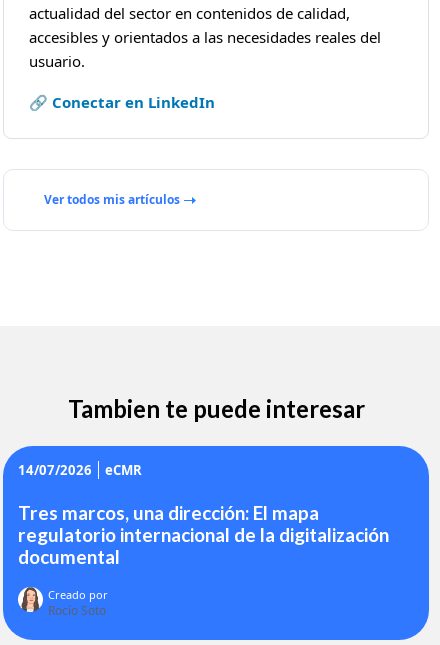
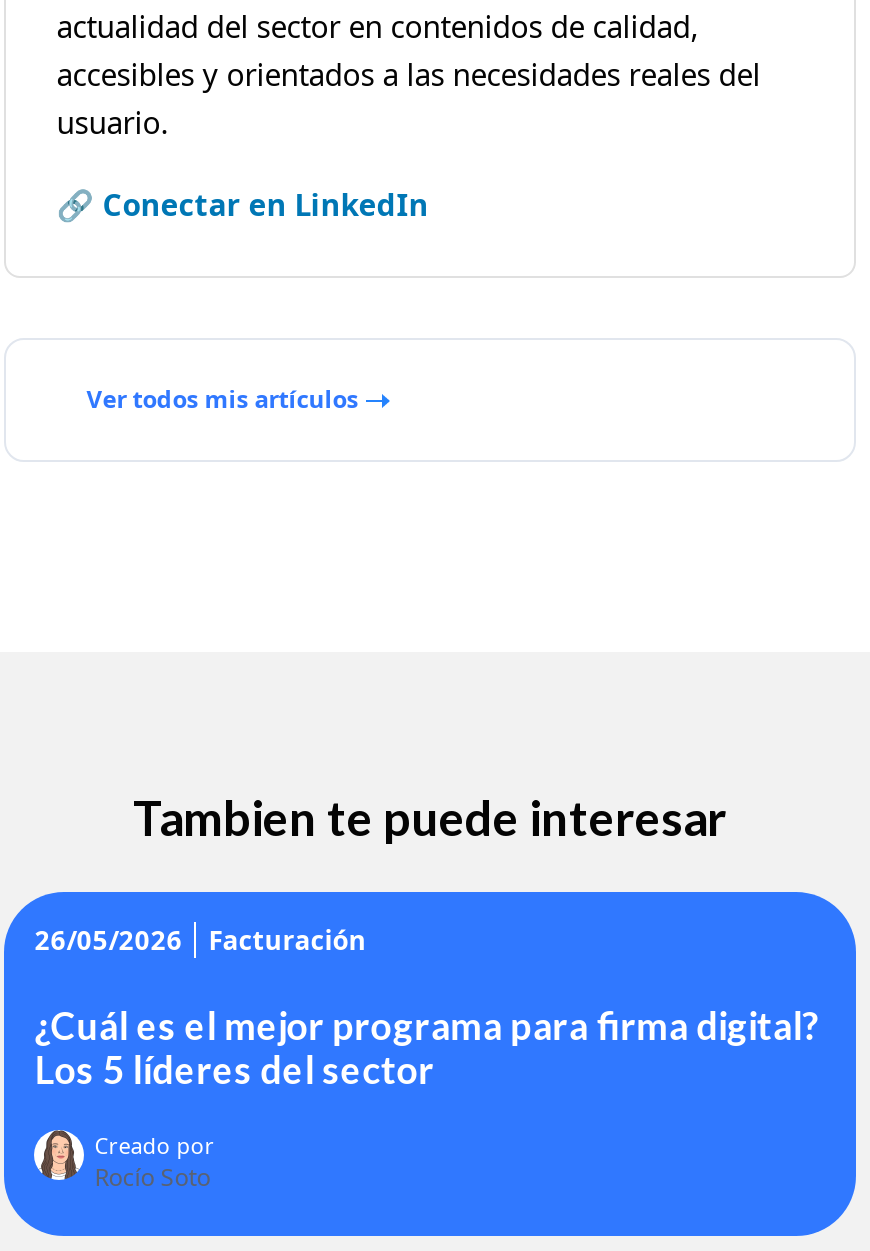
- 14/07/2026
- eCMR
+ 26/05/2026
+ Facturación

- Tres marcos, una dirección: El mapa
- regulatorio internacional de la digitalización
- documental
+ ¿Cuál es el mejor programa para firma digital?
+ Los 5 líderes del sector
